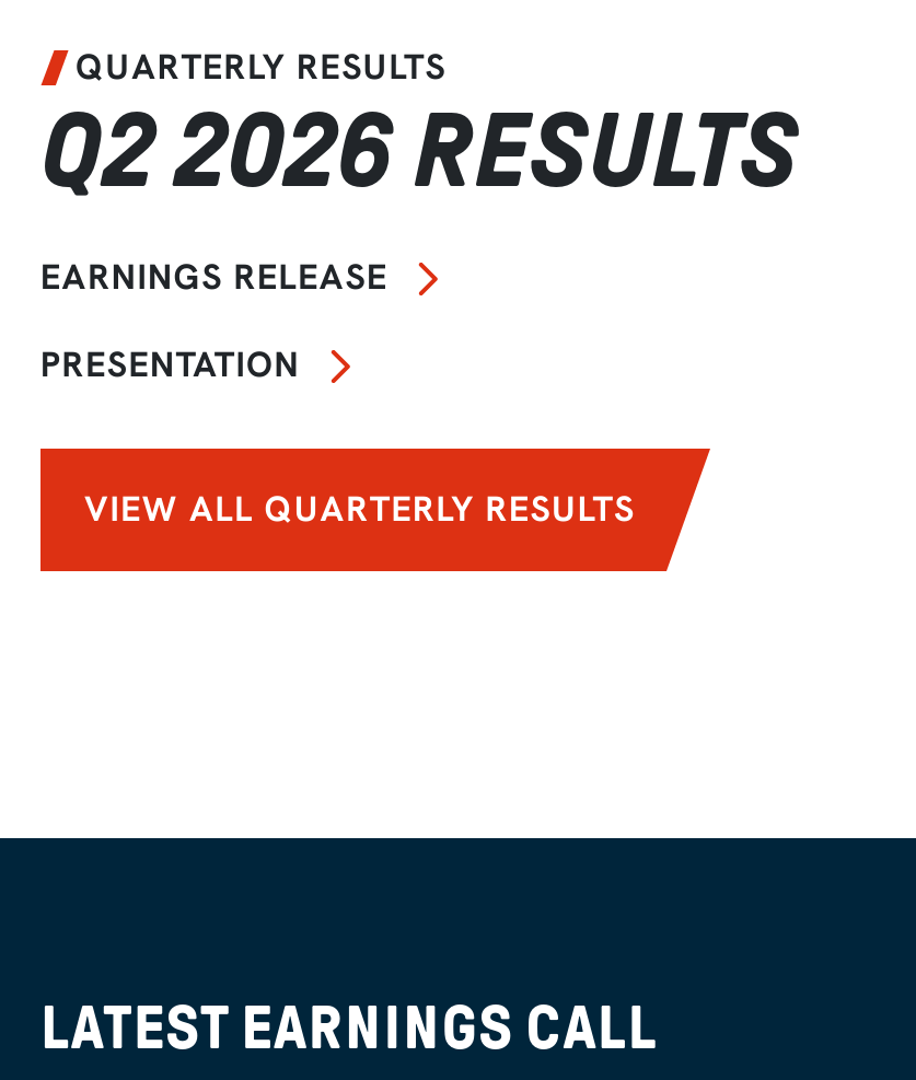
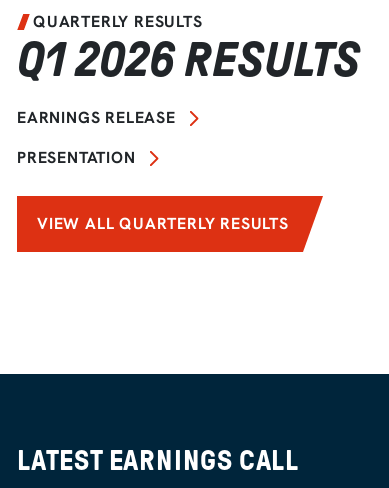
- Q2 2026 RESULTS
+ Q1 2026 RESULTS
